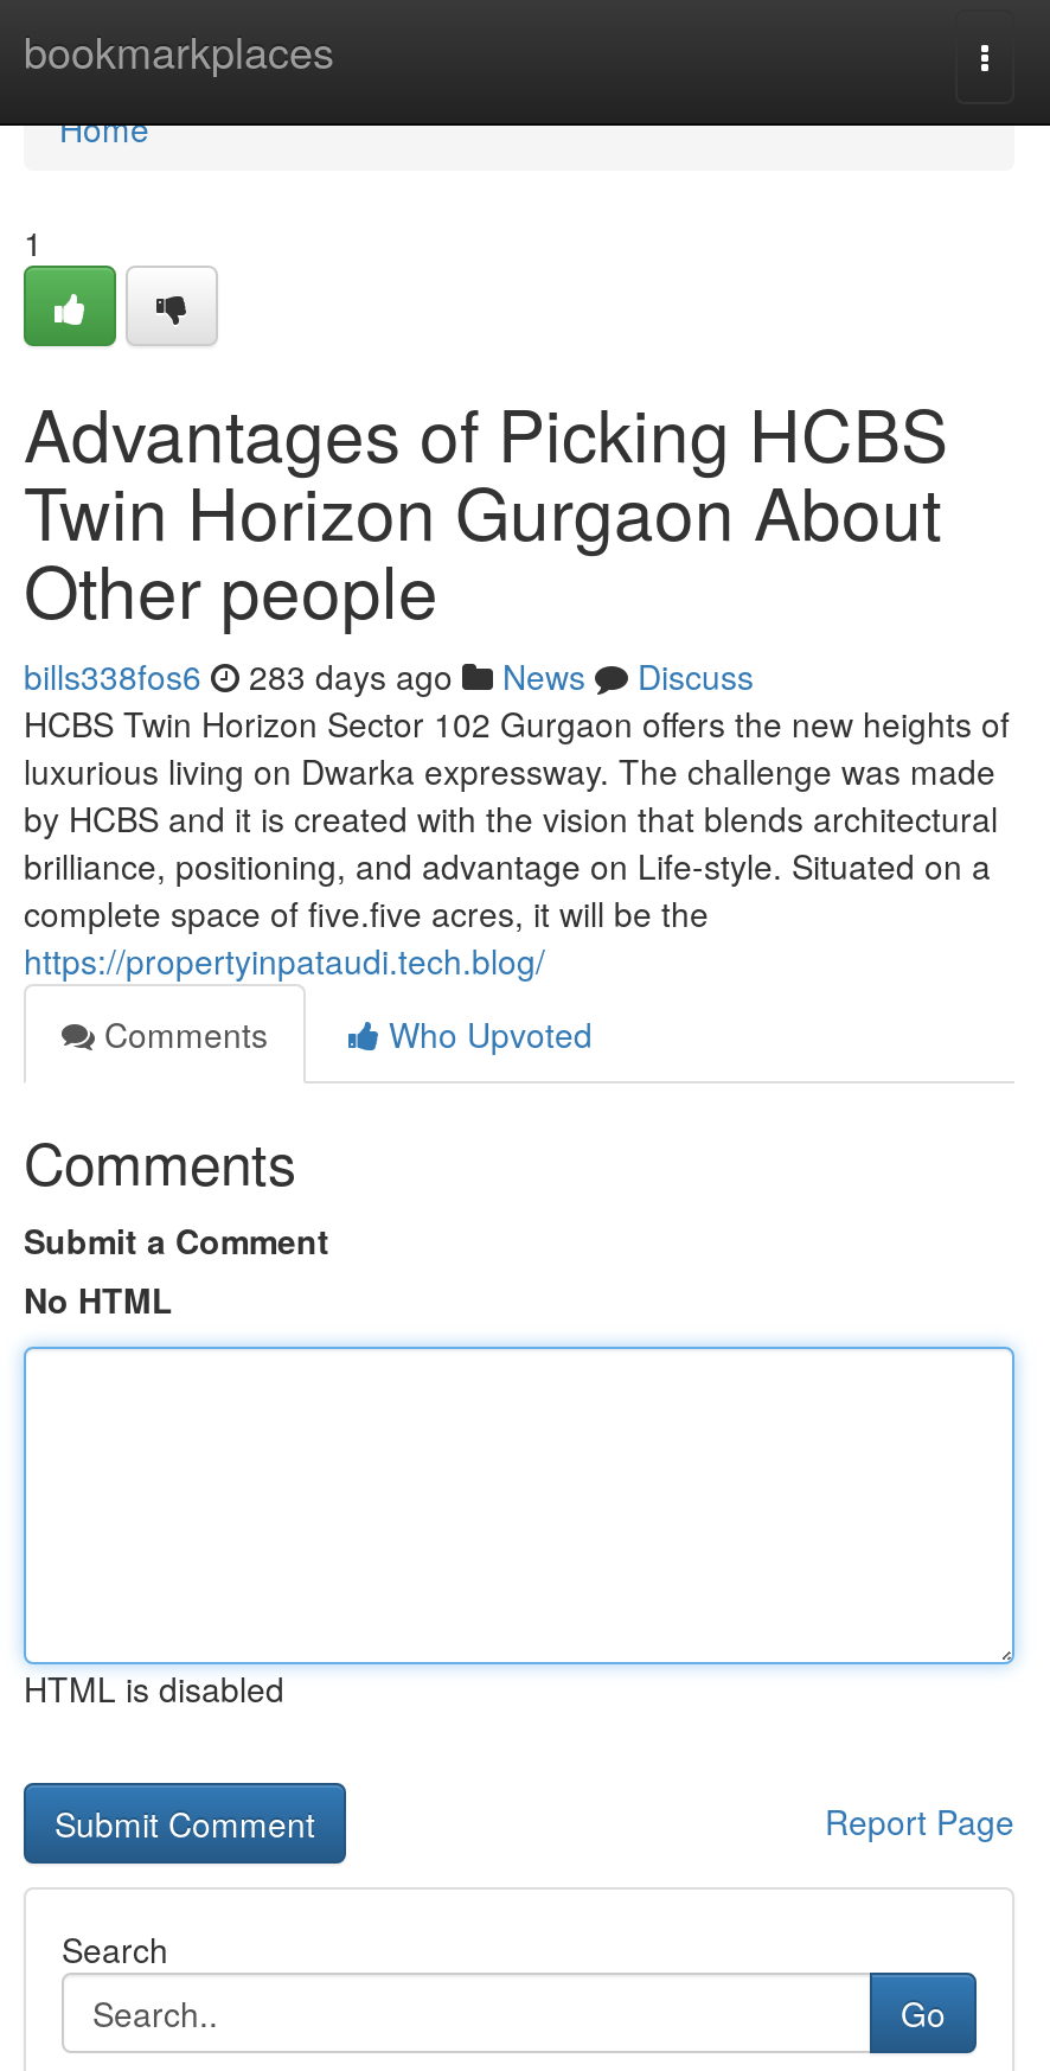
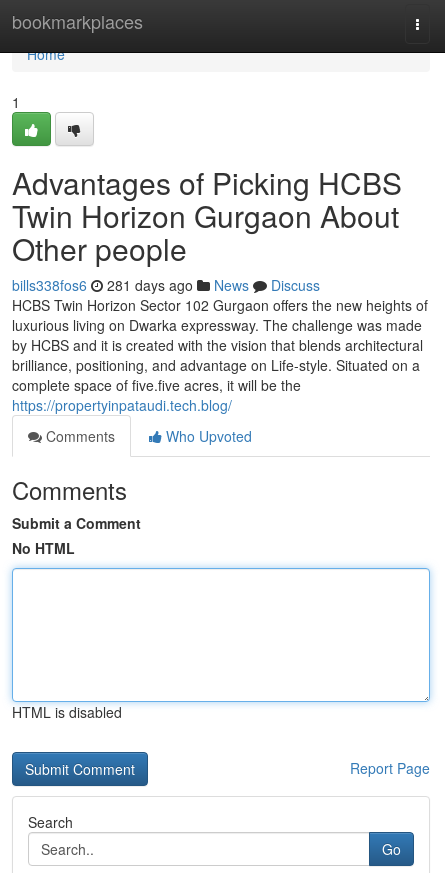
- bills338fos6 283 days ago News Discuss
+ bills338fos6 281 days ago News Discuss
